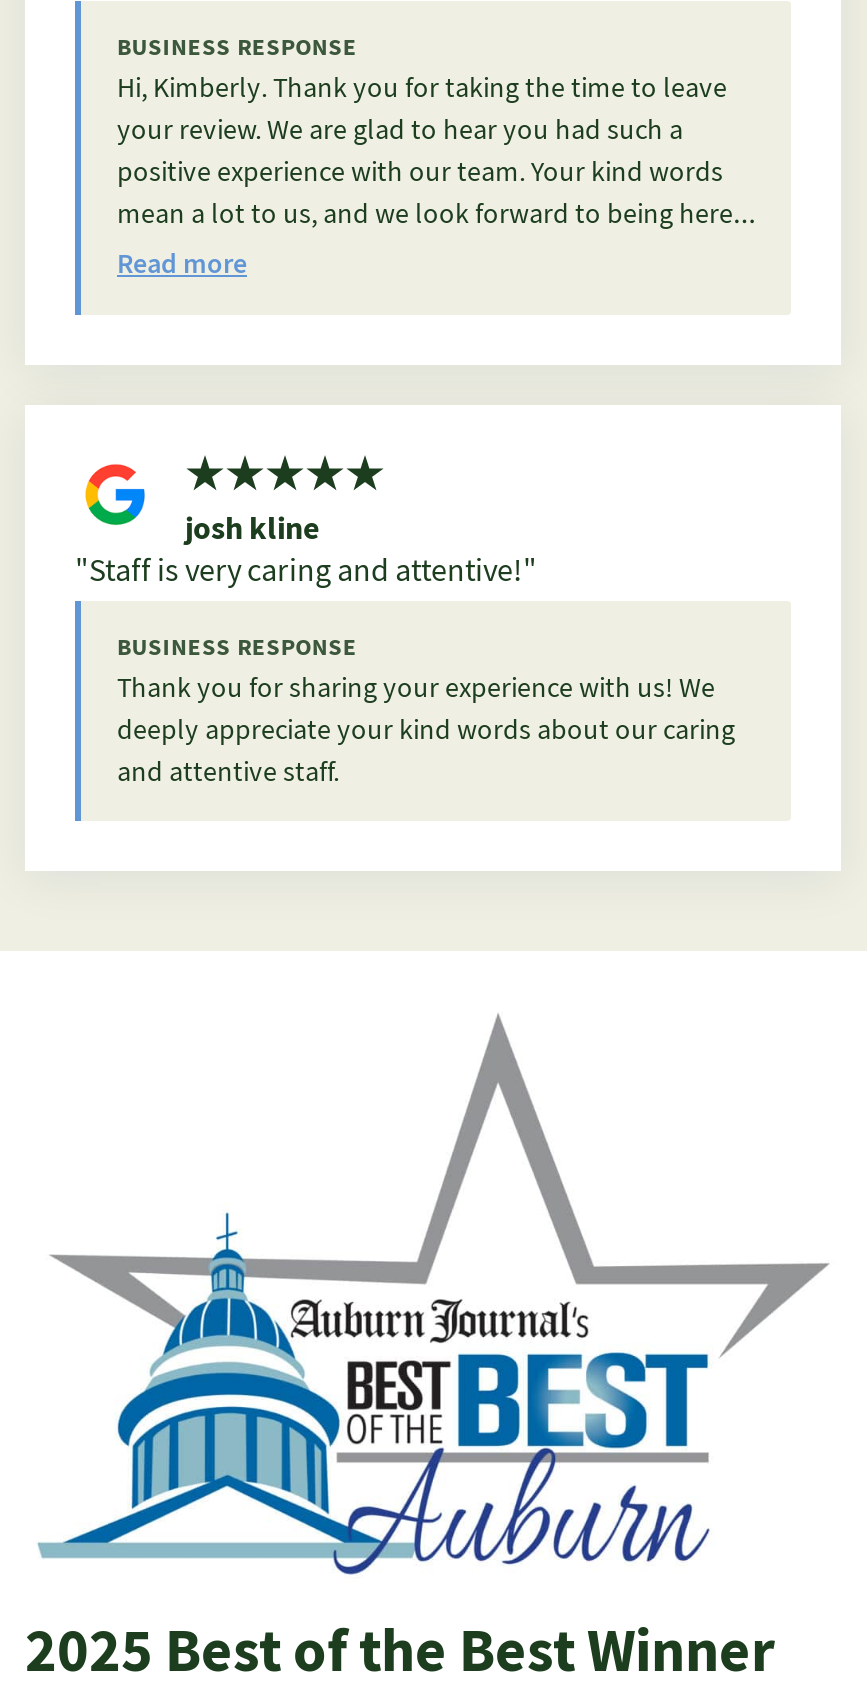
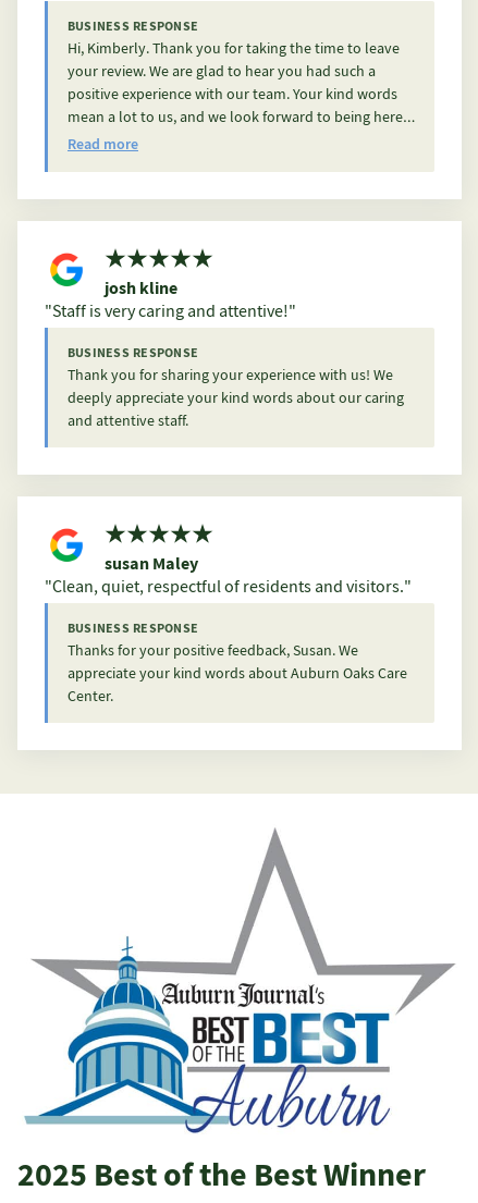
+ susan Maley
+ Clean, quiet, respectful of residents and visitors.
+ BUSINESS RESPONSE
+ Thanks for your positive feedback, Susan. We
+ appreciate your kind words about Auburn Oaks Care
+ Center.
